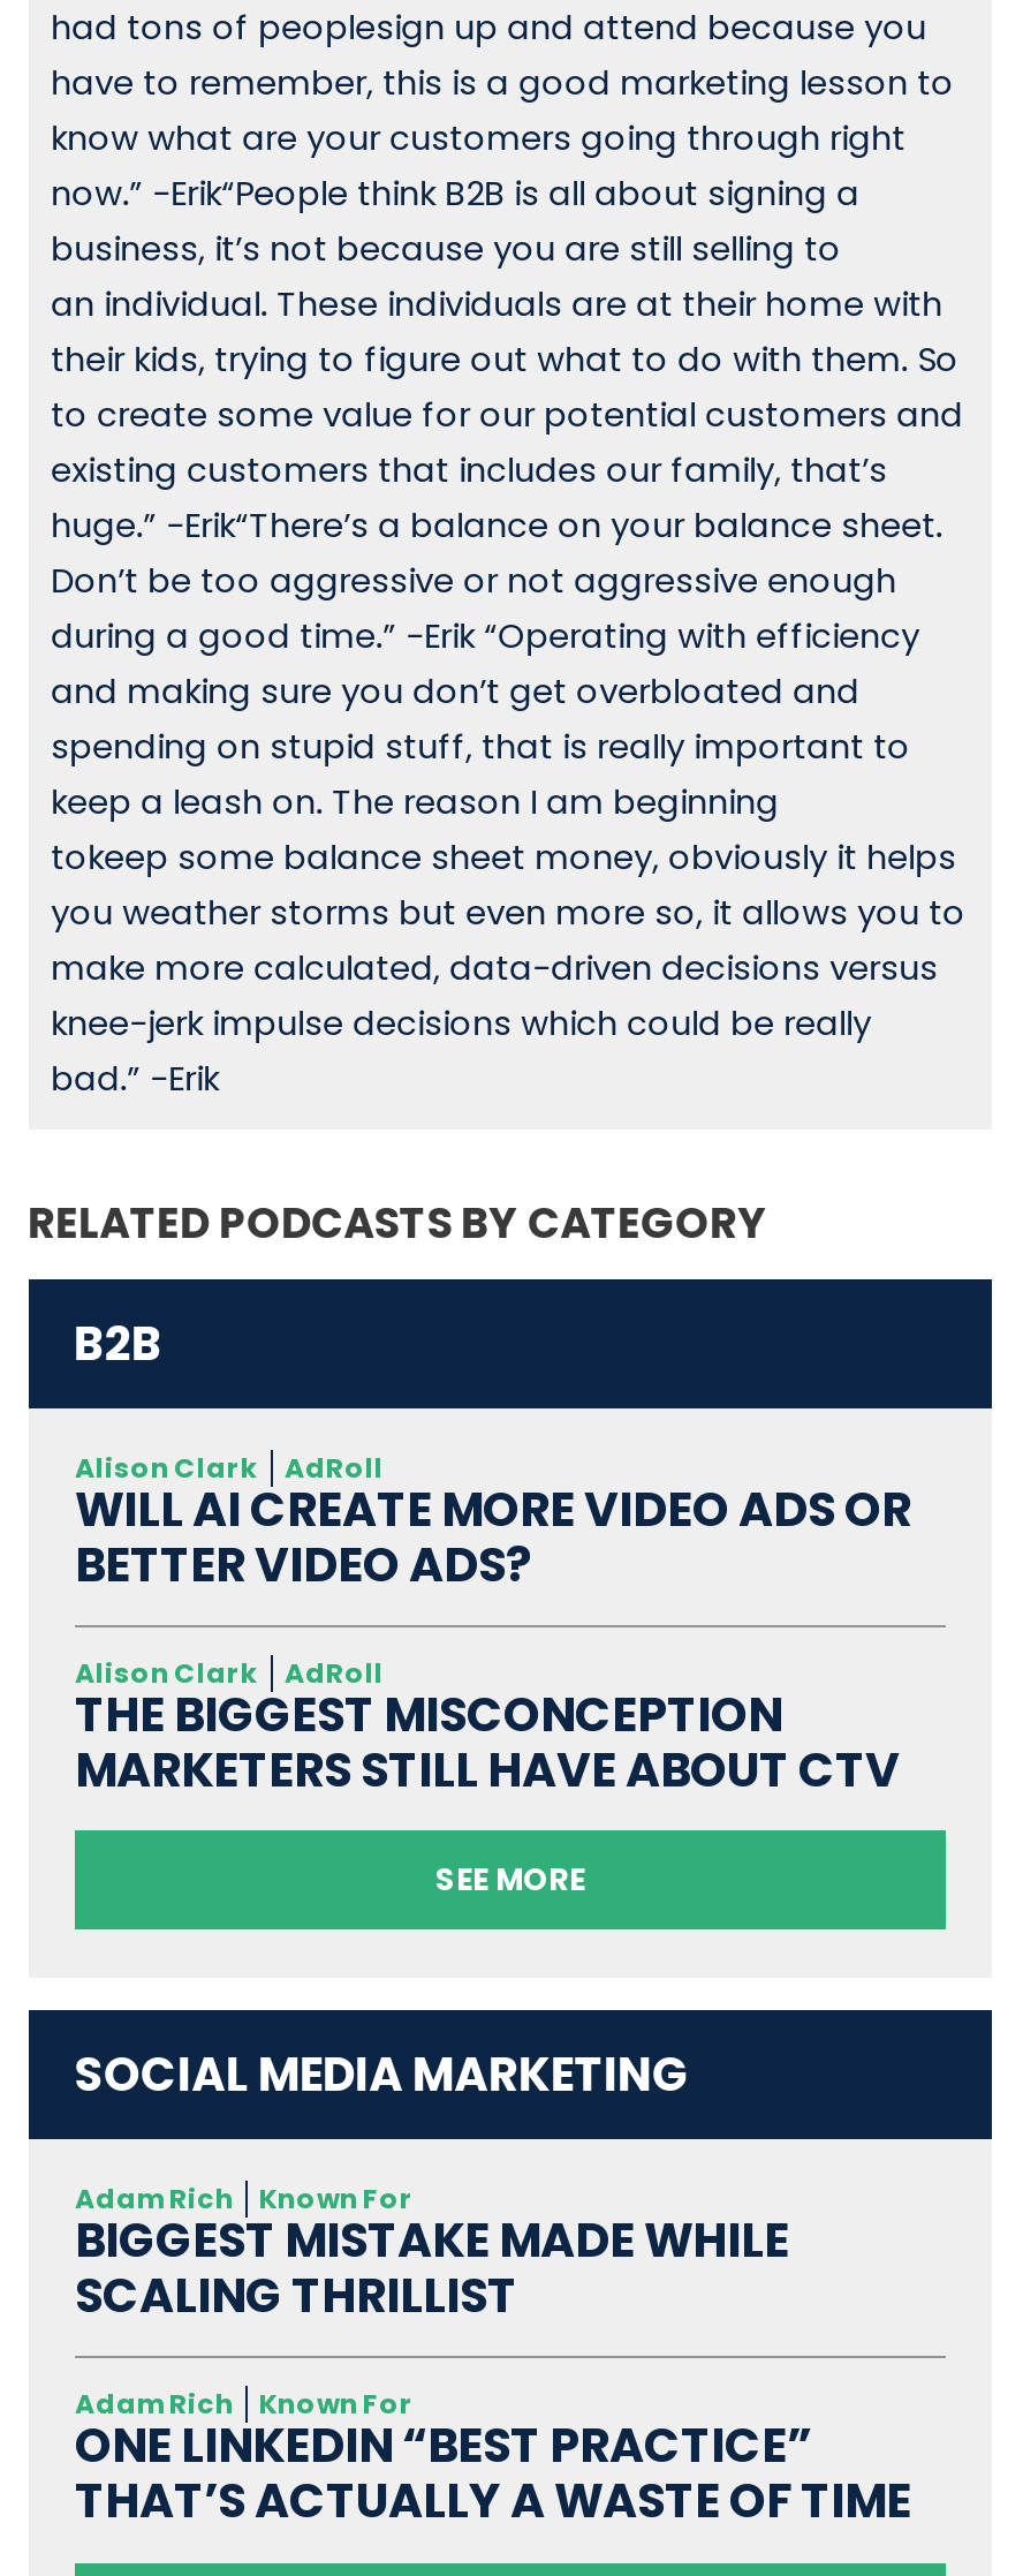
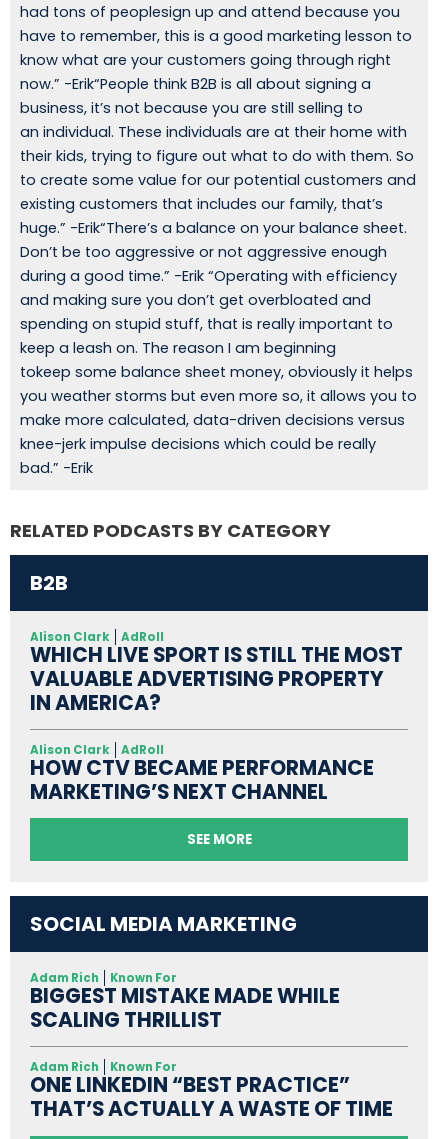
- WILL AI CREATE MORE VIDEO ADS OR
- BETTER VIDEO ADS?
+ WHICH LIVE SPORT IS STILL THE MOST
+ VALUABLE ADVERTISING PROPERTY
+ IN AMERICA?

- THE BIGGEST MISCONCEPTION
- MARKETERS STILL HAVE ABOUT CTV
+ HOW CTV BECAME PERFORMANCE
+ MARKETING’S NEXT CHANNEL
